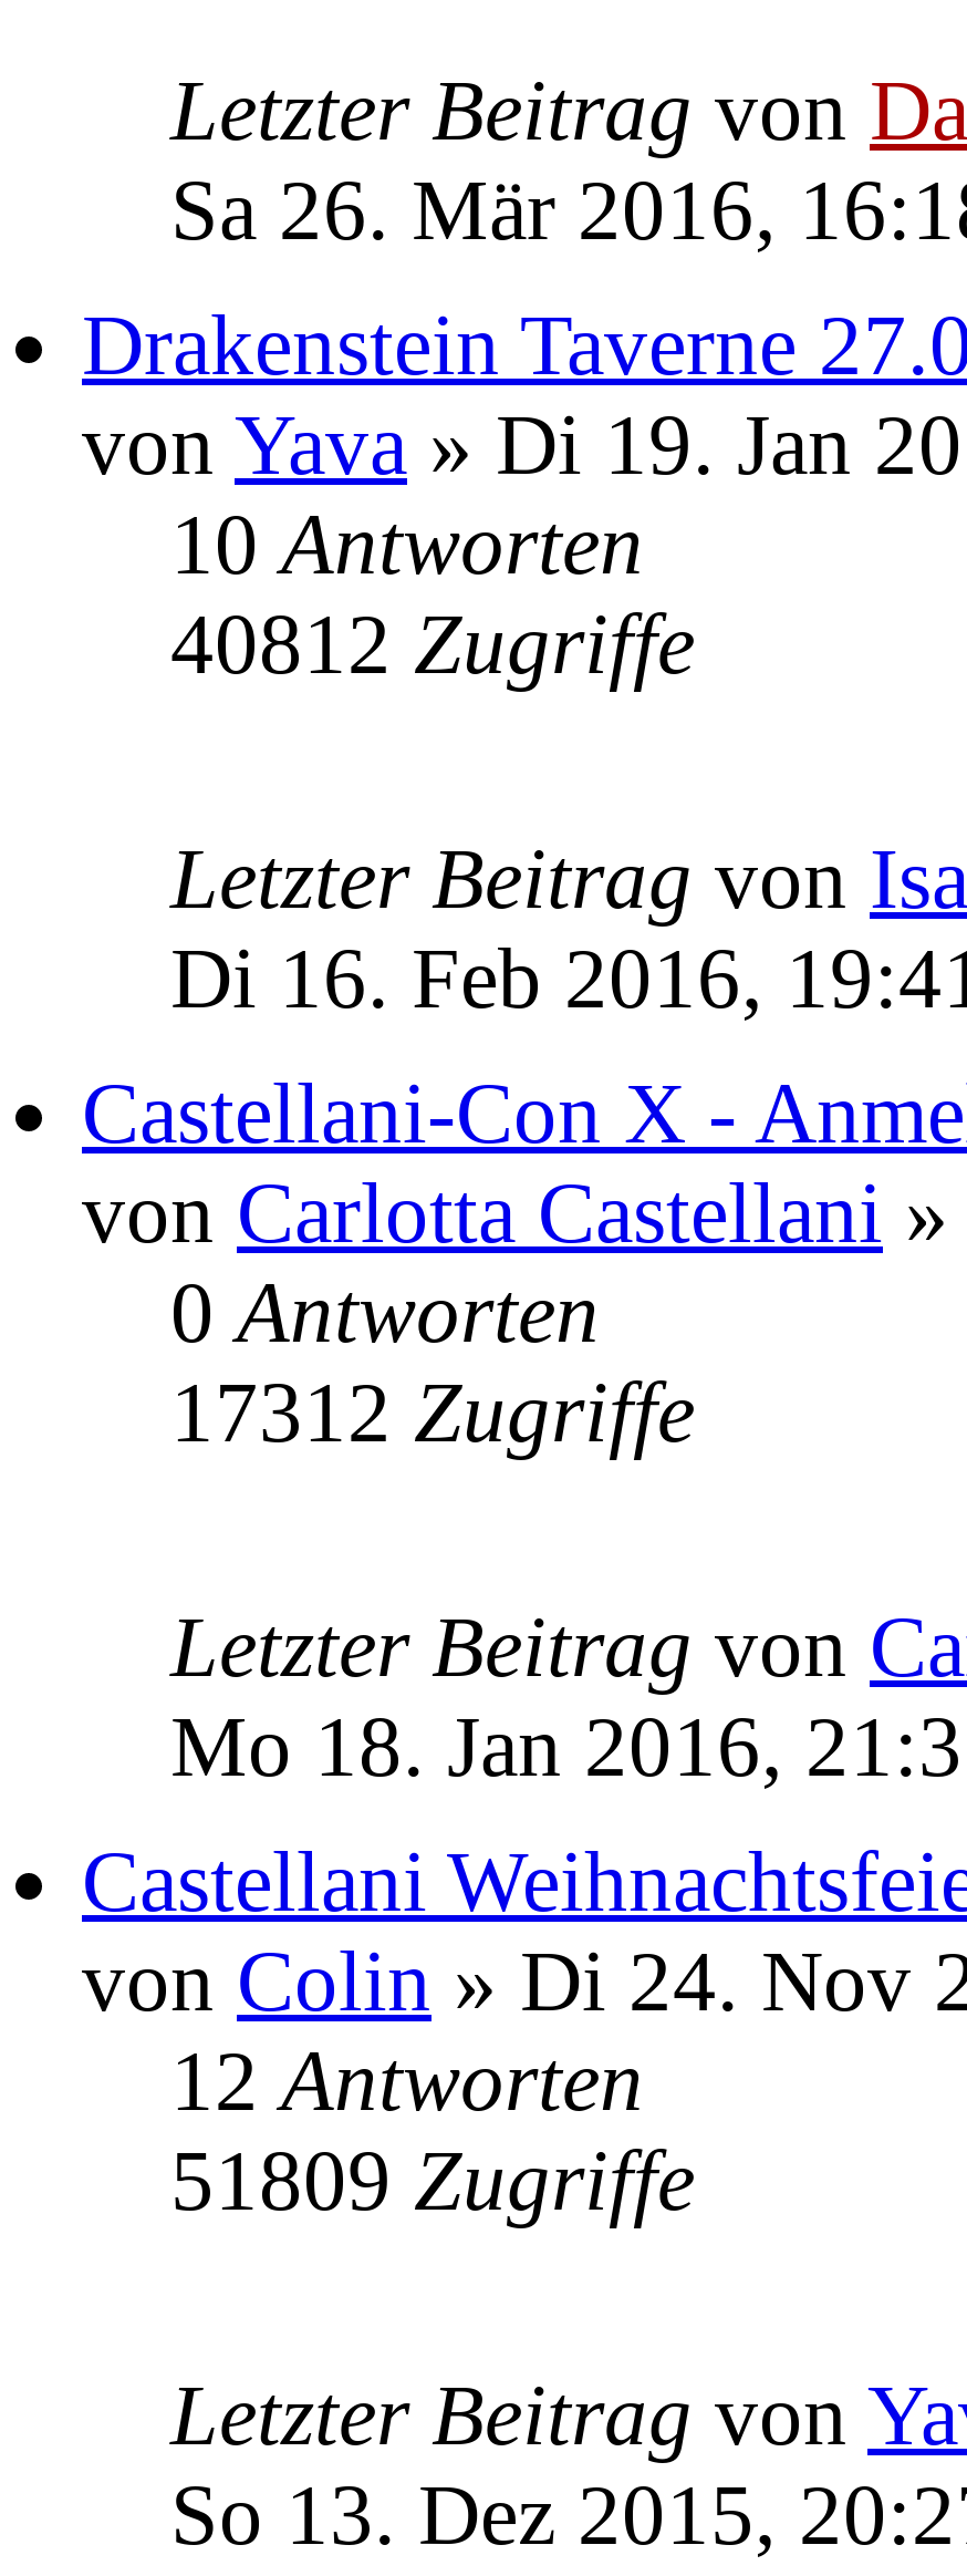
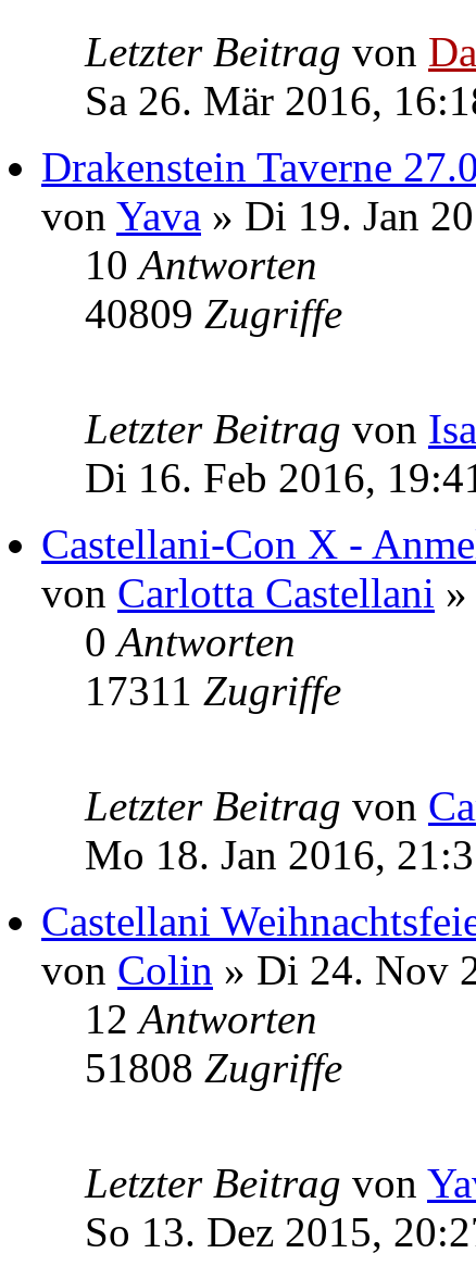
- 40812 Zugriffe
+ 40809 Zugriffe

- 17312 Zugriffe
+ 17311 Zugriffe

- 51809 Zugriffe
+ 51808 Zugriffe
